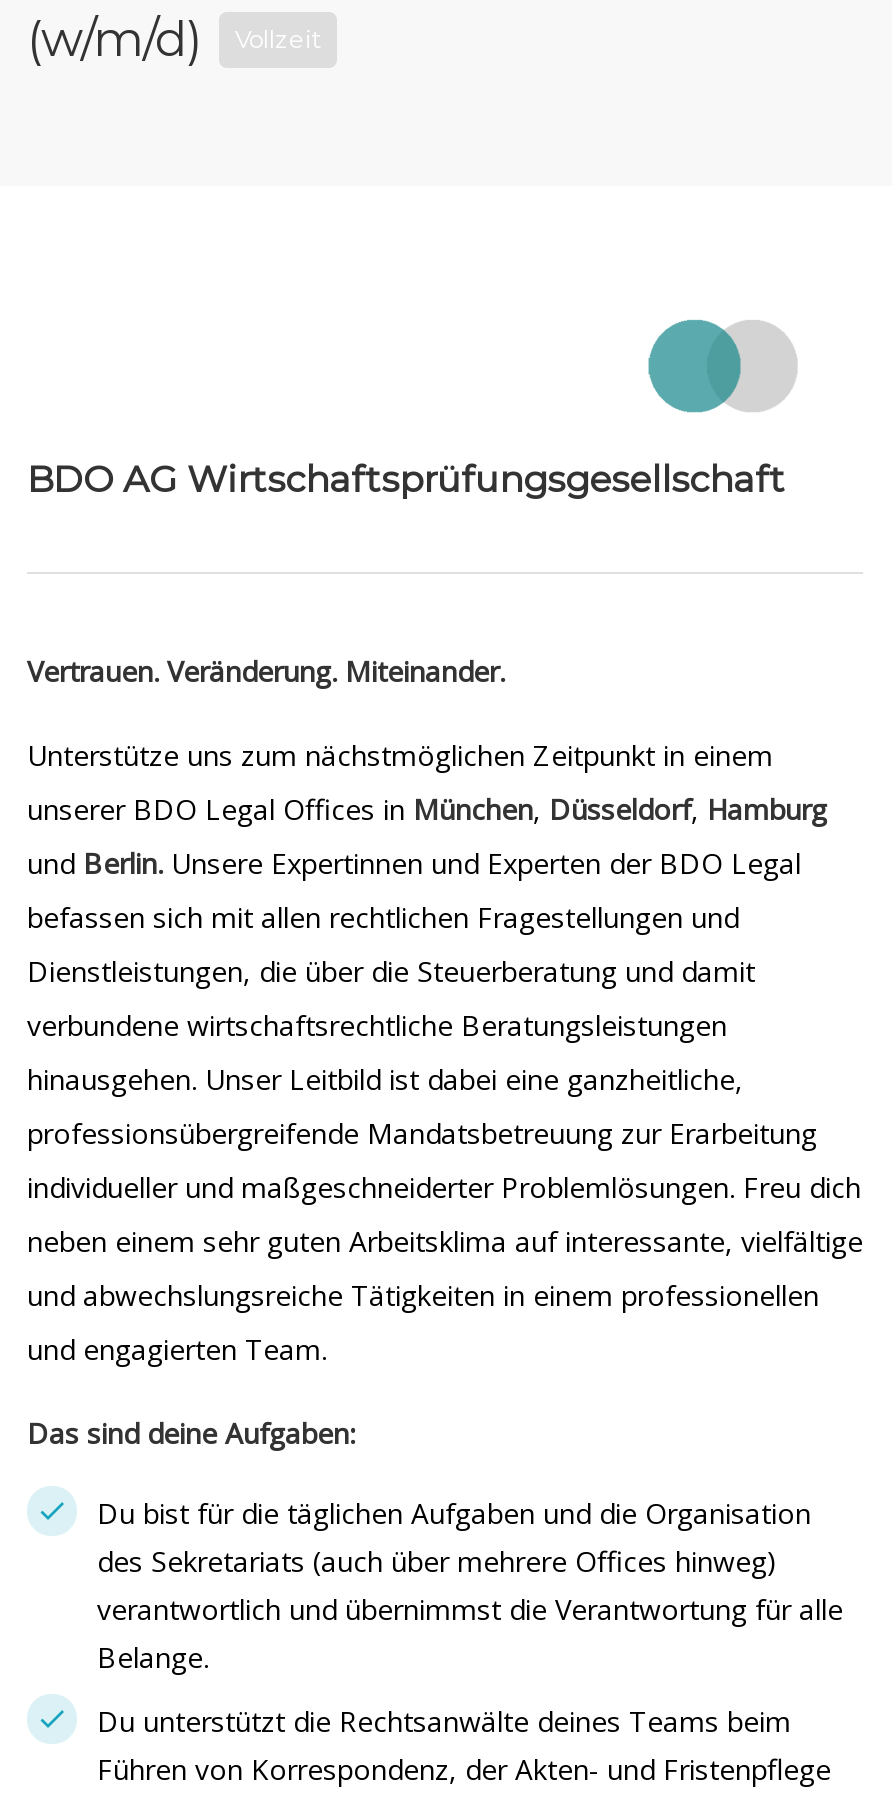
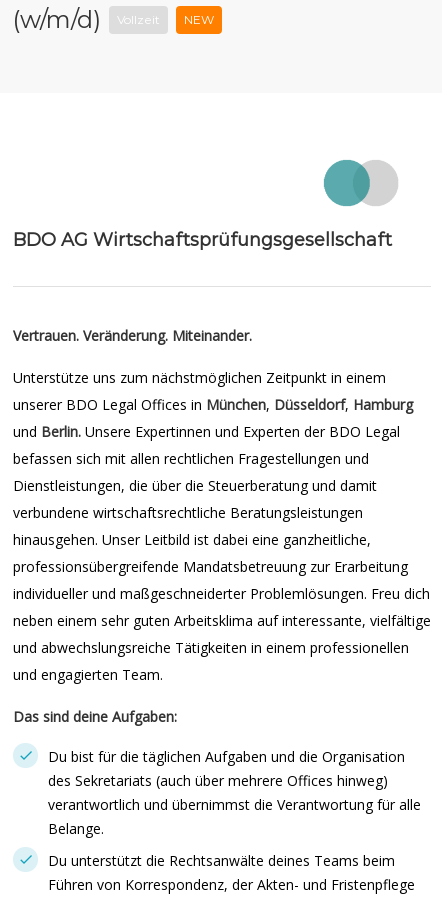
+ NEW
